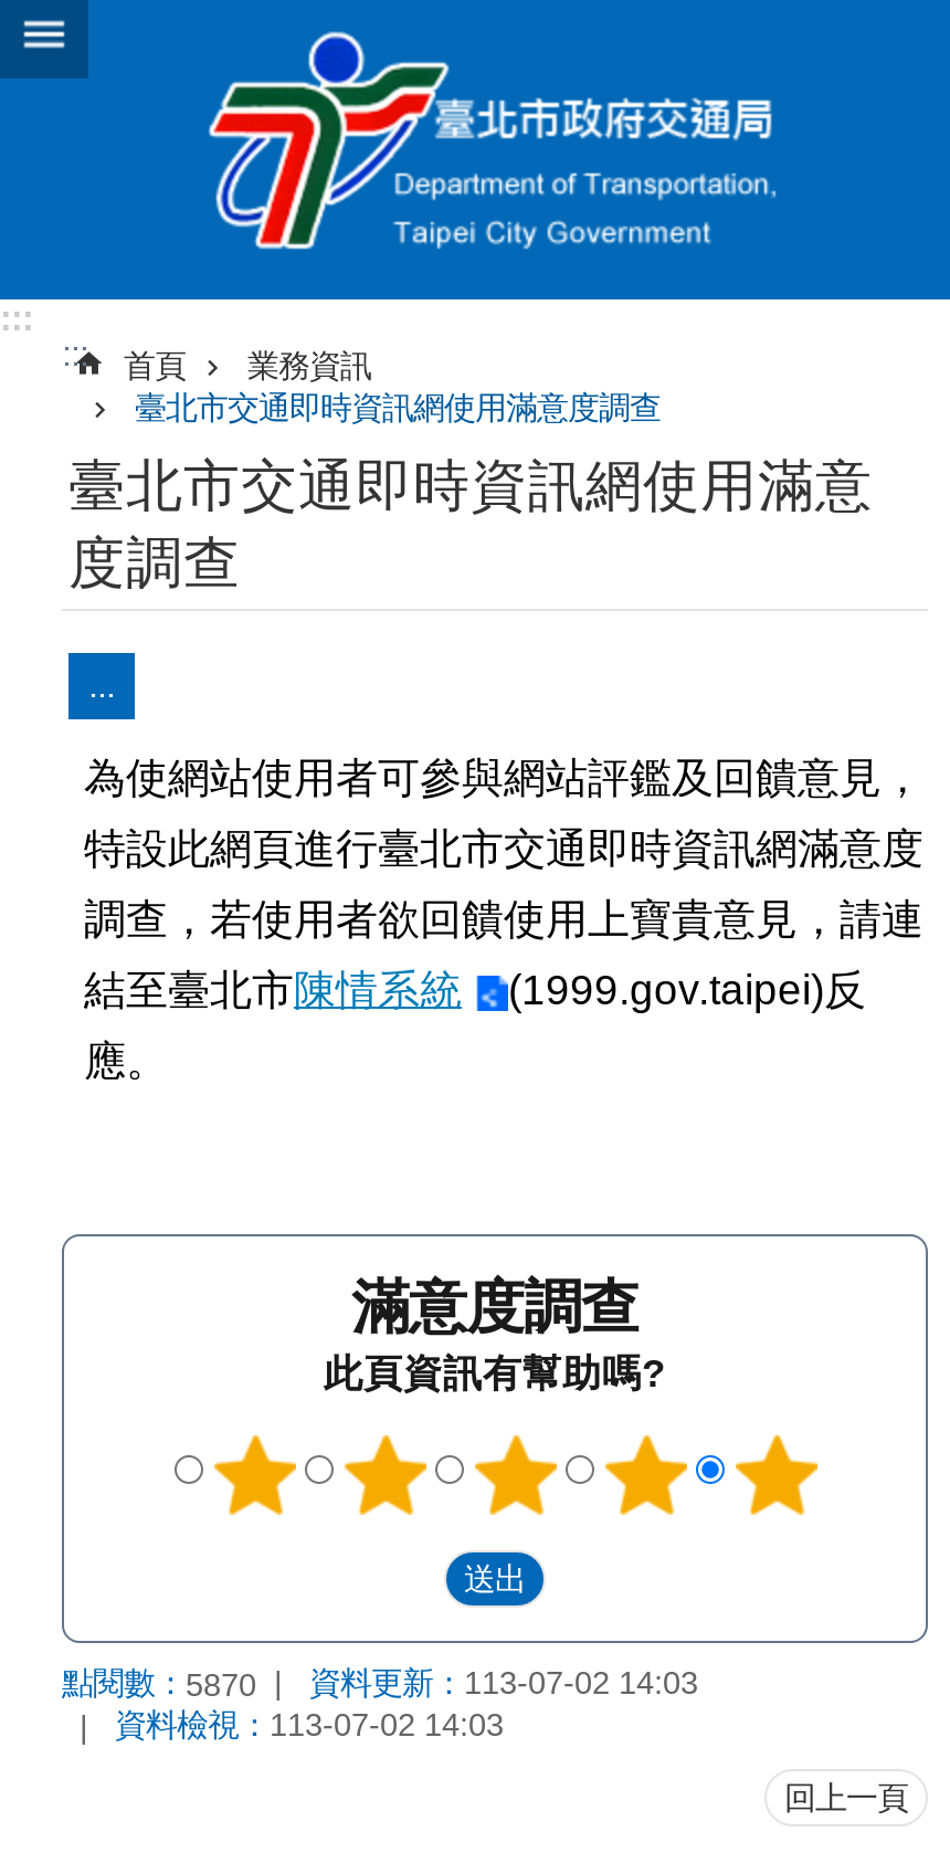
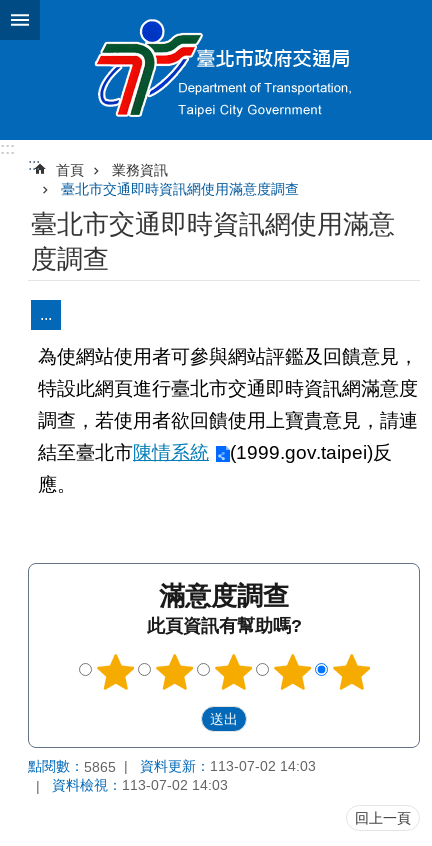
- 點閱數：5870 資料更新：113-07-02 14:03
+ 點閱數：5865 資料更新：113-07-02 14:03
